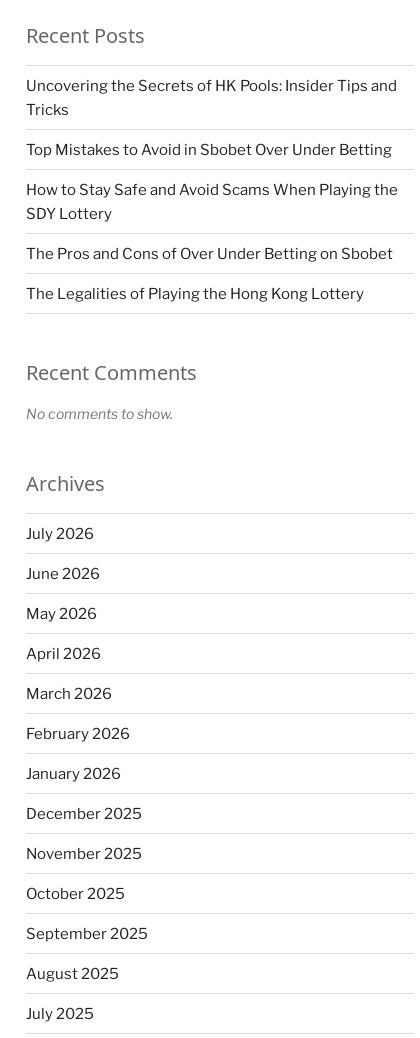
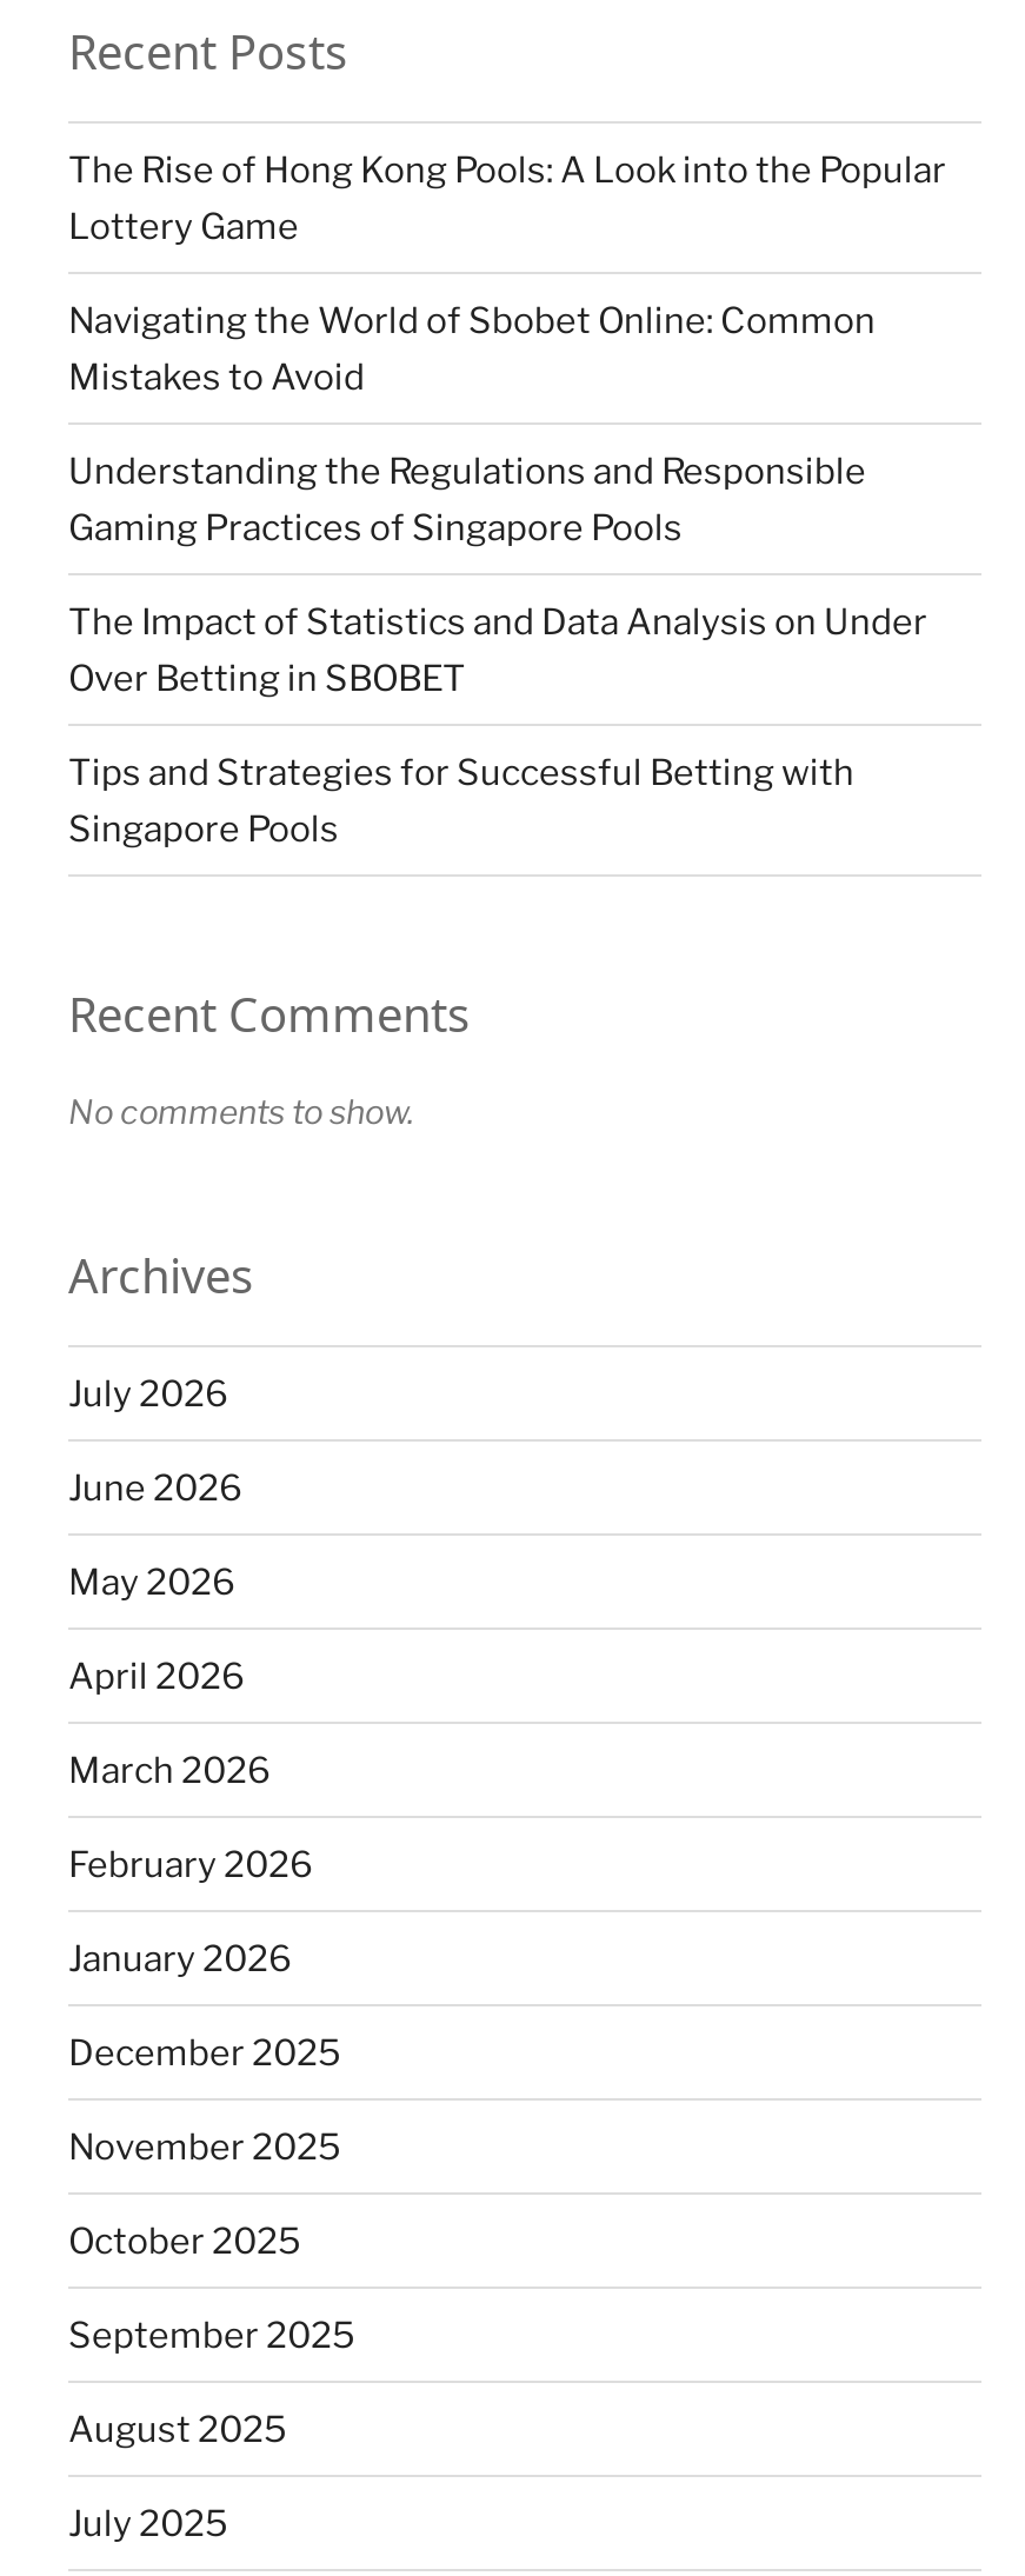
- Uncovering the Secrets of HK Pools: Insider Tips and
- Tricks
+ The Rise of Hong Kong Pools: A Look into the Popular
+ Lottery Game

- Top Mistakes to Avoid in Sbobet Over Under Betting
+ Navigating the World of Sbobet Online: Common
+ Mistakes to Avoid

- How to Stay Safe and Avoid Scams When Playing the
- SDY Lottery
+ Understanding the Regulations and Responsible
+ Gaming Practices of Singapore Pools

- The Pros and Cons of Over Under Betting on Sbobet
+ The Impact of Statistics and Data Analysis on Under
+ Over Betting in SBOBET

- The Legalities of Playing the Hong Kong Lottery
+ Tips and Strategies for Successful Betting with
+ Singapore Pools
